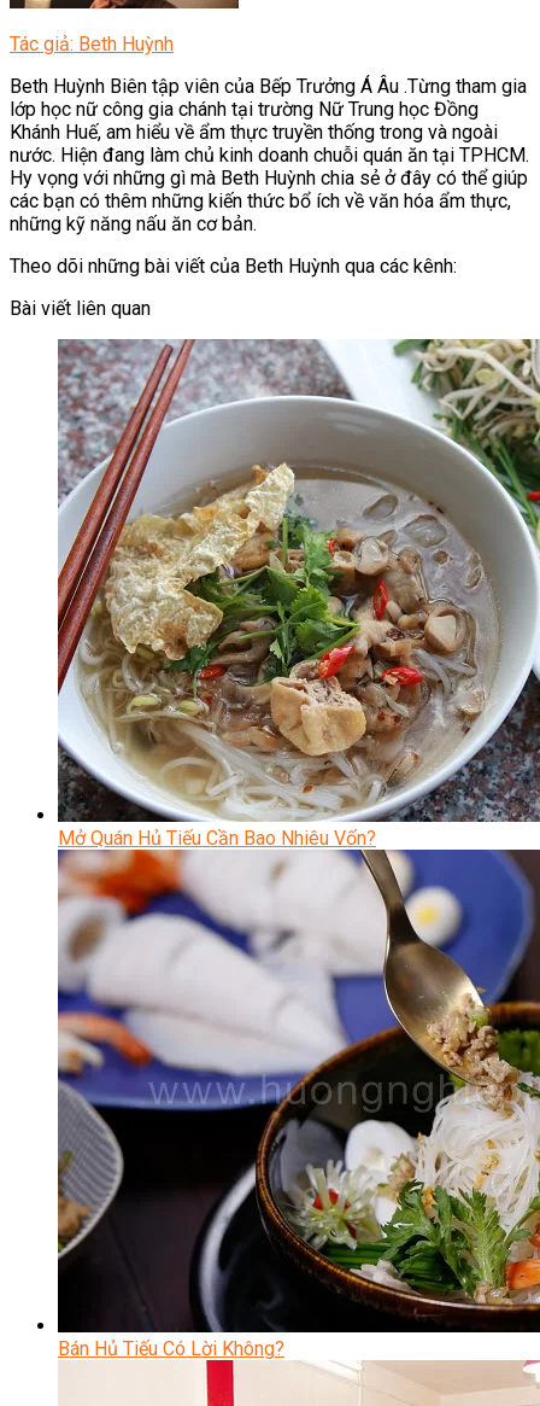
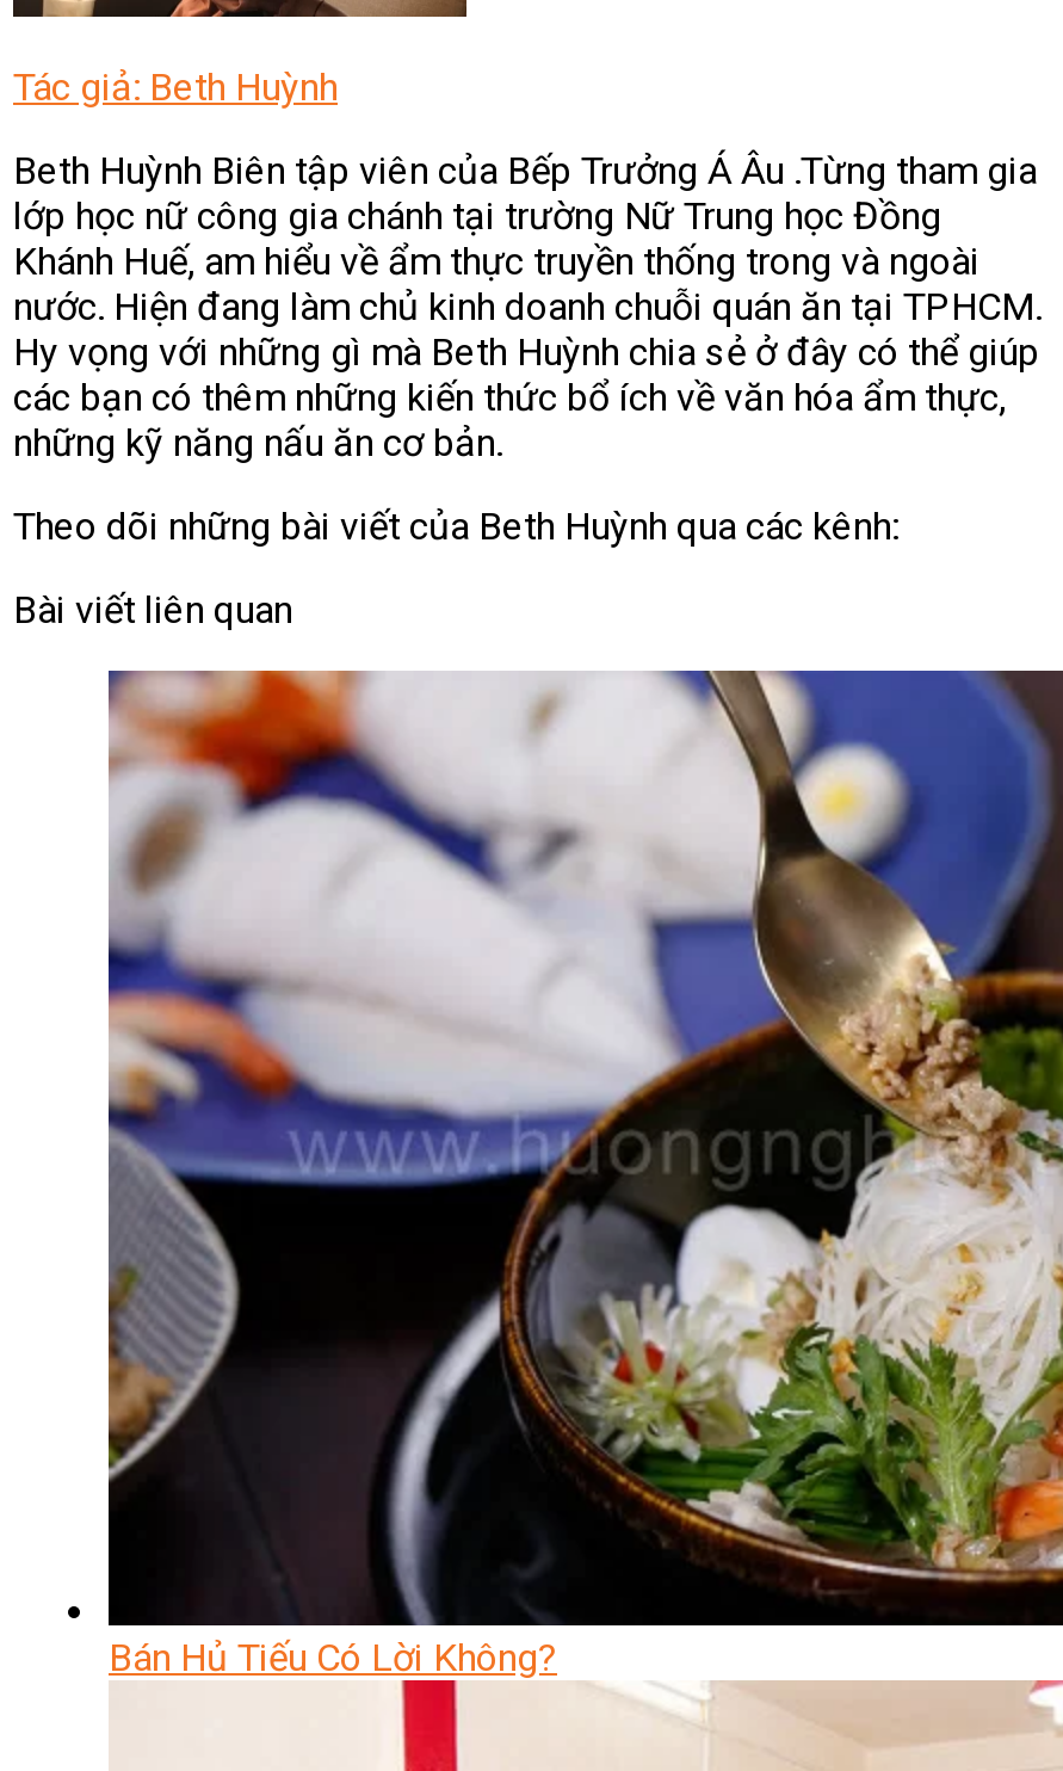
- [image]
- Mở Quán Hủ Tiếu Cần Bao Nhiêu Vốn?
